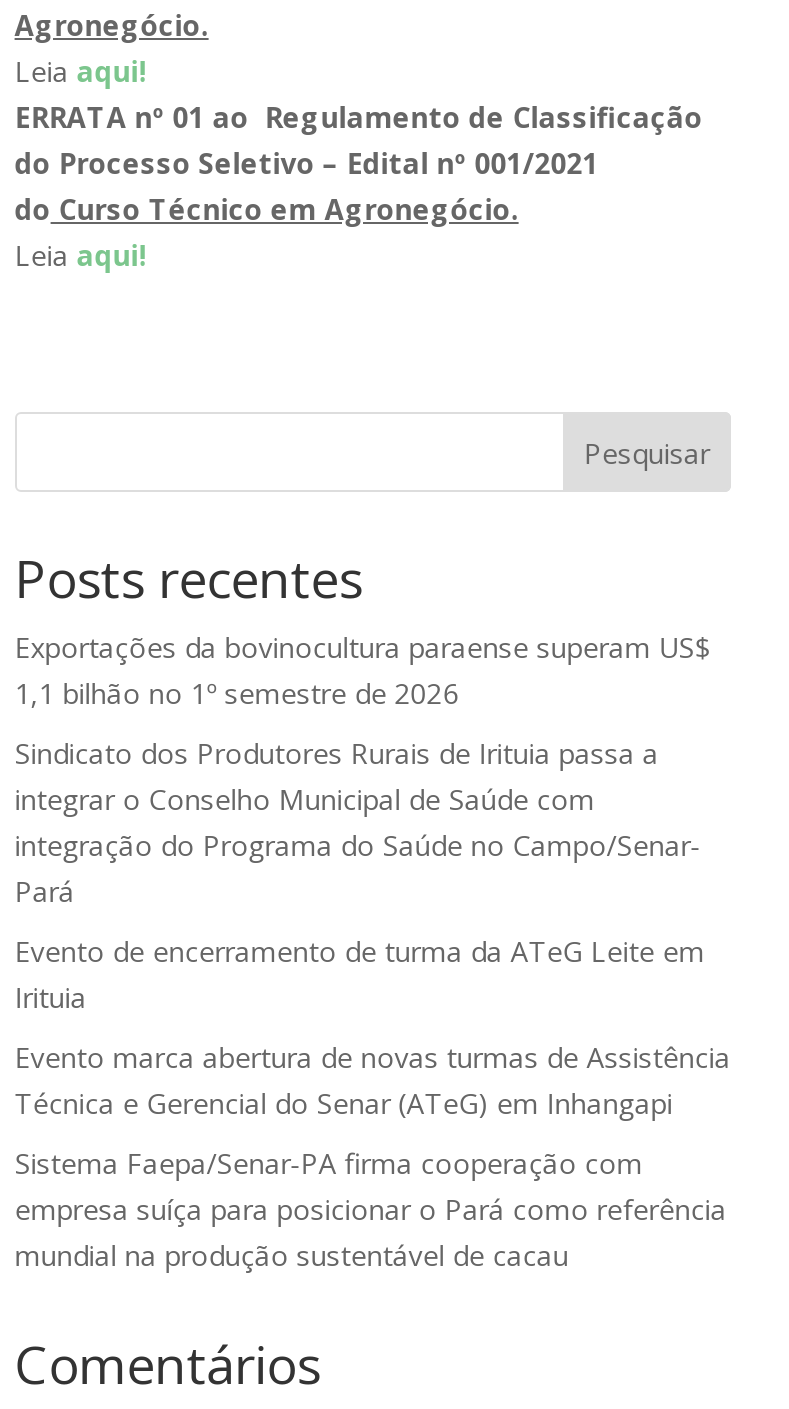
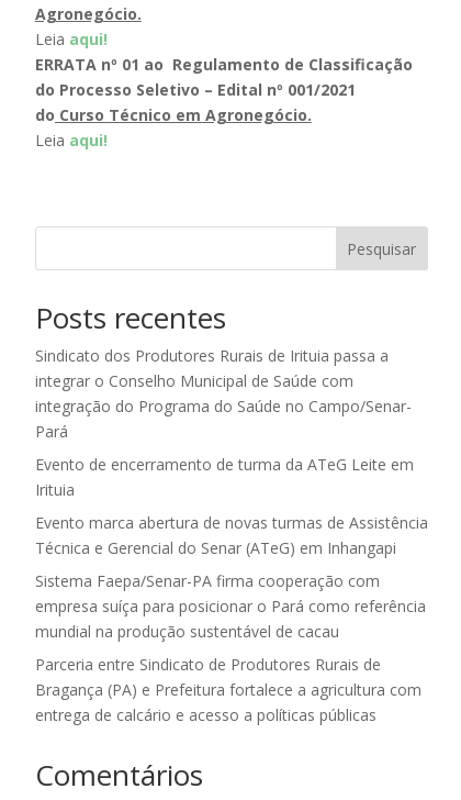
- Exportações da bovinocultura paraense superam US$
- 1,1 bilhão no 1º semestre de 2026

moved up: Sindicato dos Produtores Rurais de Irituia passa a | integrar o Conselho Municipal de Saúde com | integração do Programa do Saúde no Campo/Senar- | ... | empresa suíça para posicionar o Pará como referência | mundial na produção sustentável de cacau

+ Parceria entre Sindicato de Produtores Rurais de
+ Bragança (PA) e Prefeitura fortalece a agricultura com
+ entrega de calcário e acesso a políticas públicas
